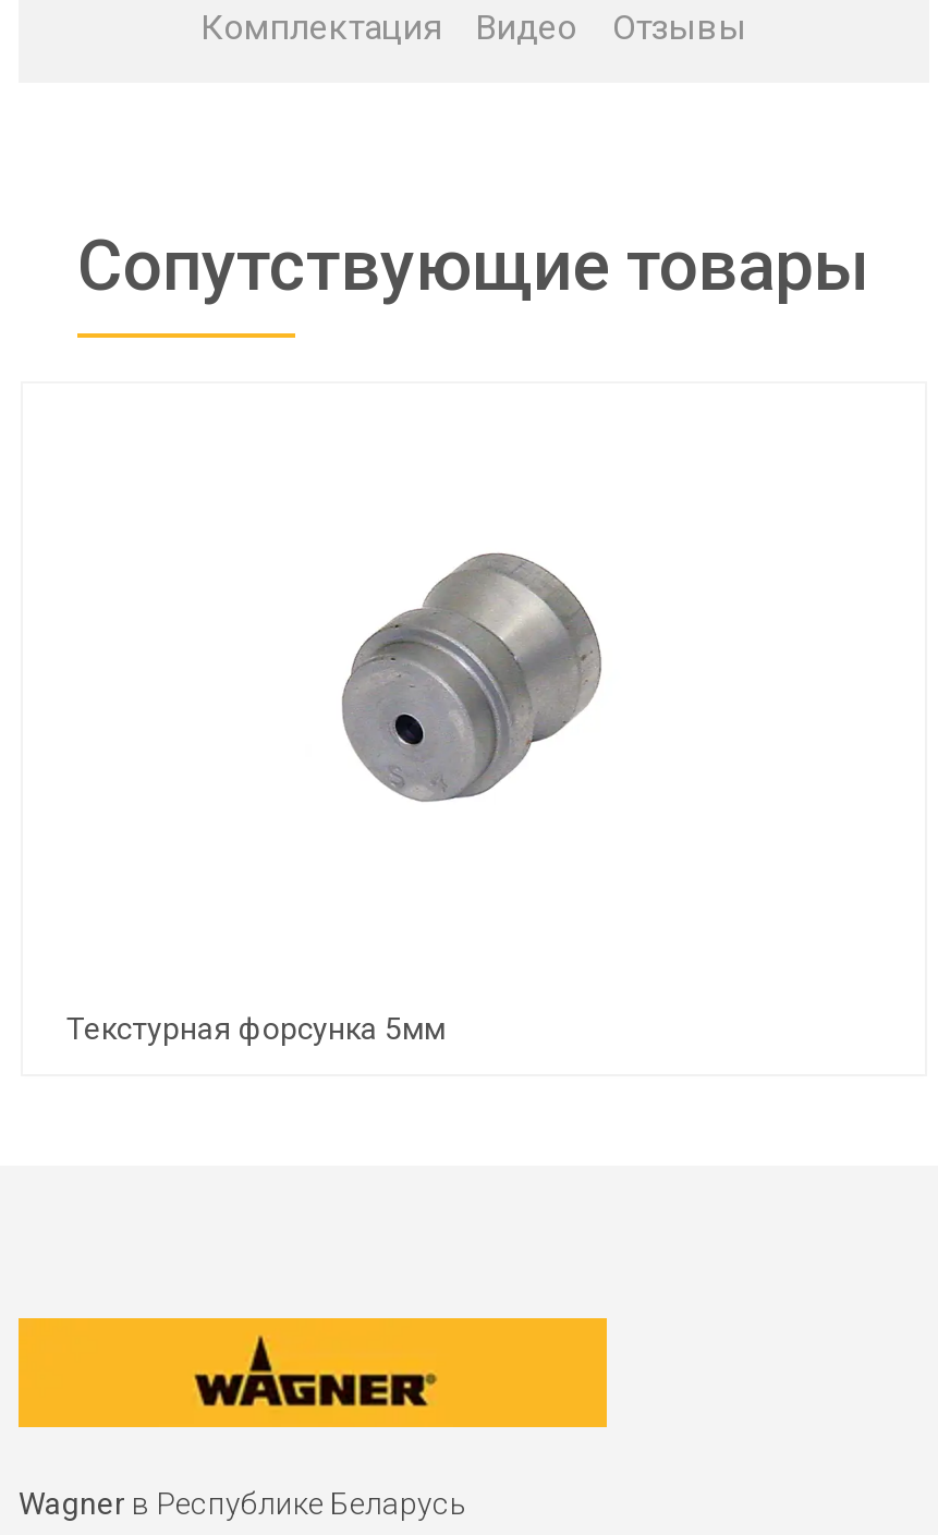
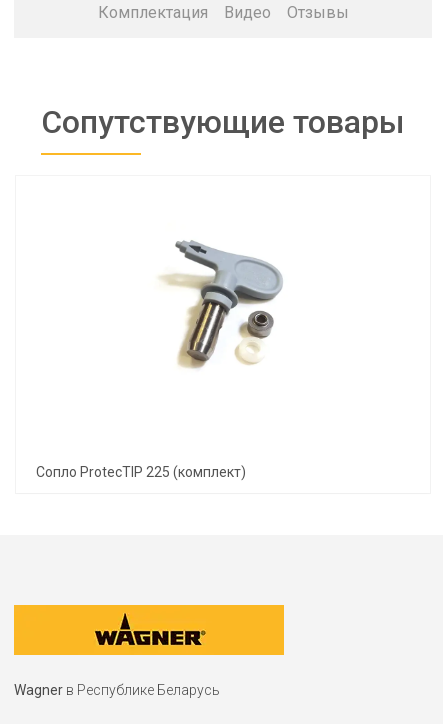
- [image]
+ [image]

- Текстурная форсунка 5мм
+ Сопло ProtecTIP 225 (комплект)
